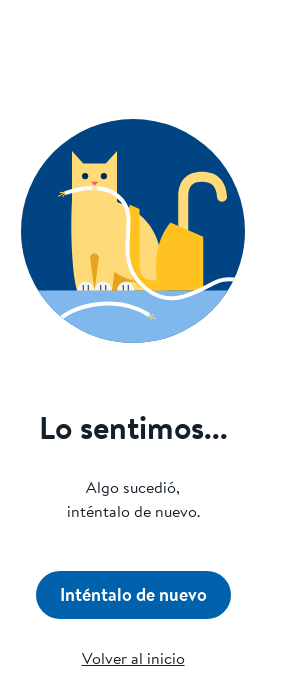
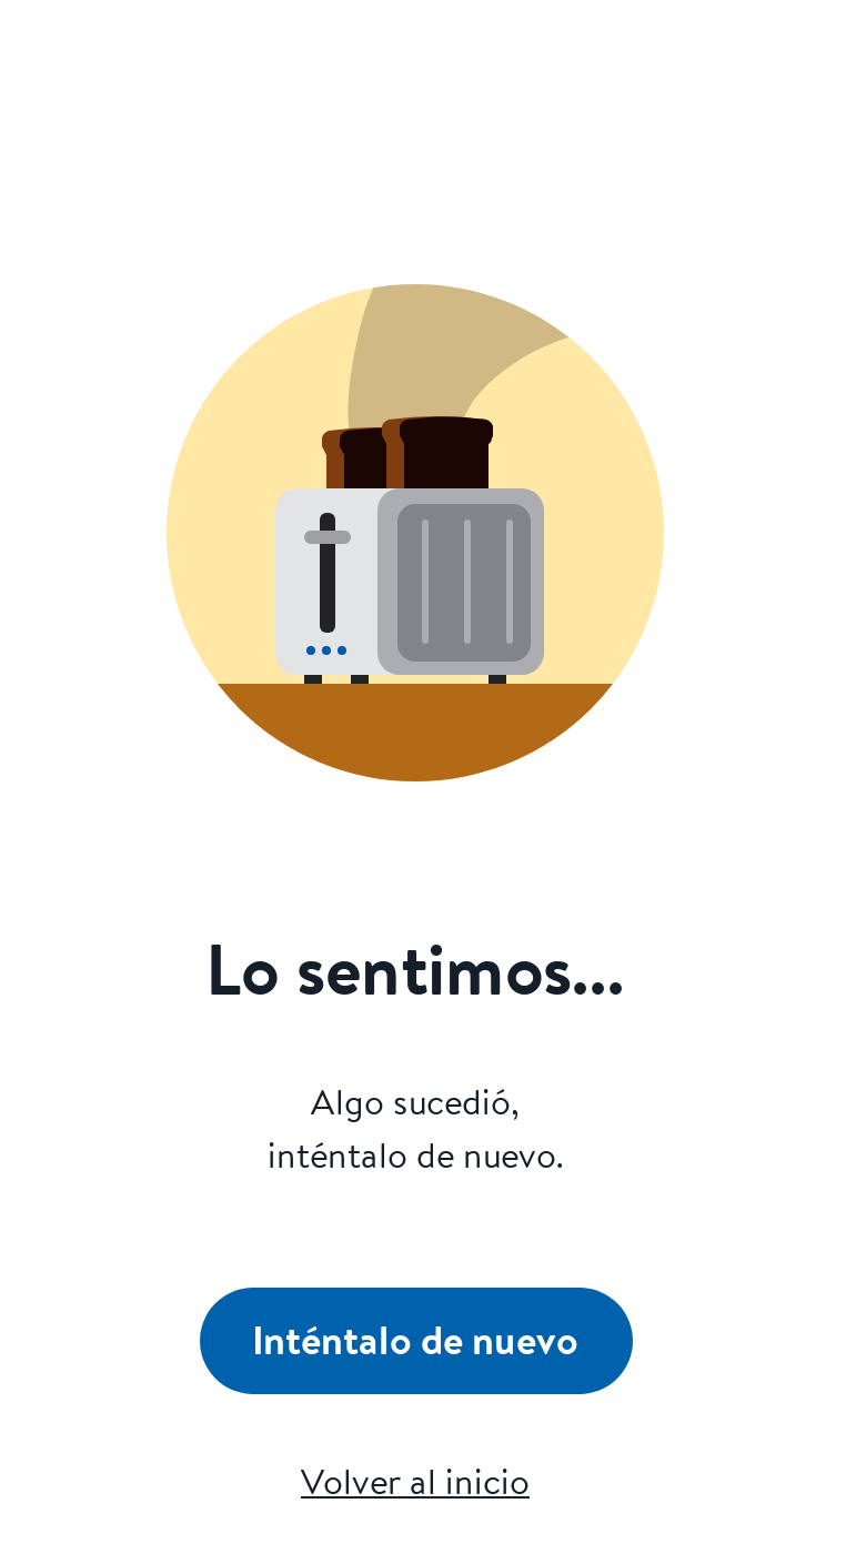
- [image]
+ [image]
